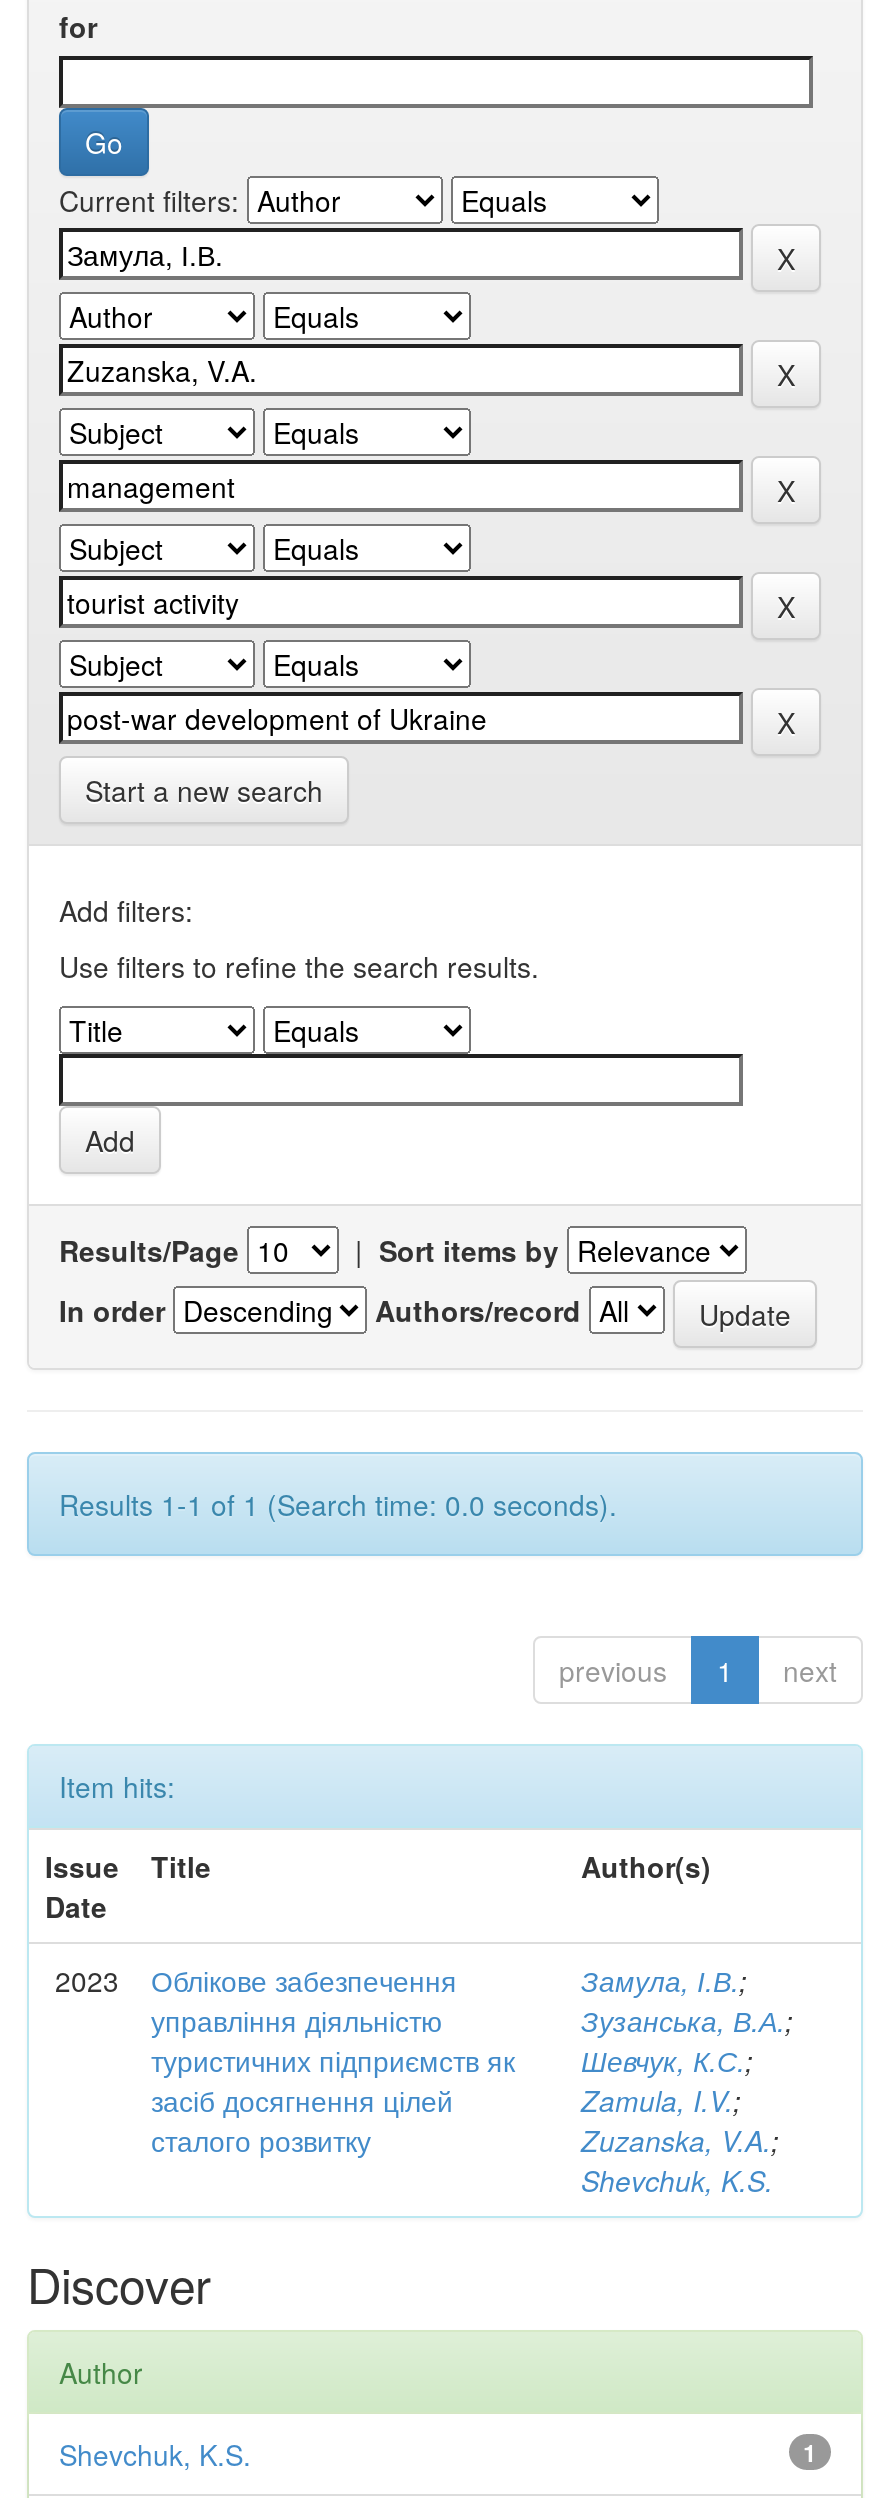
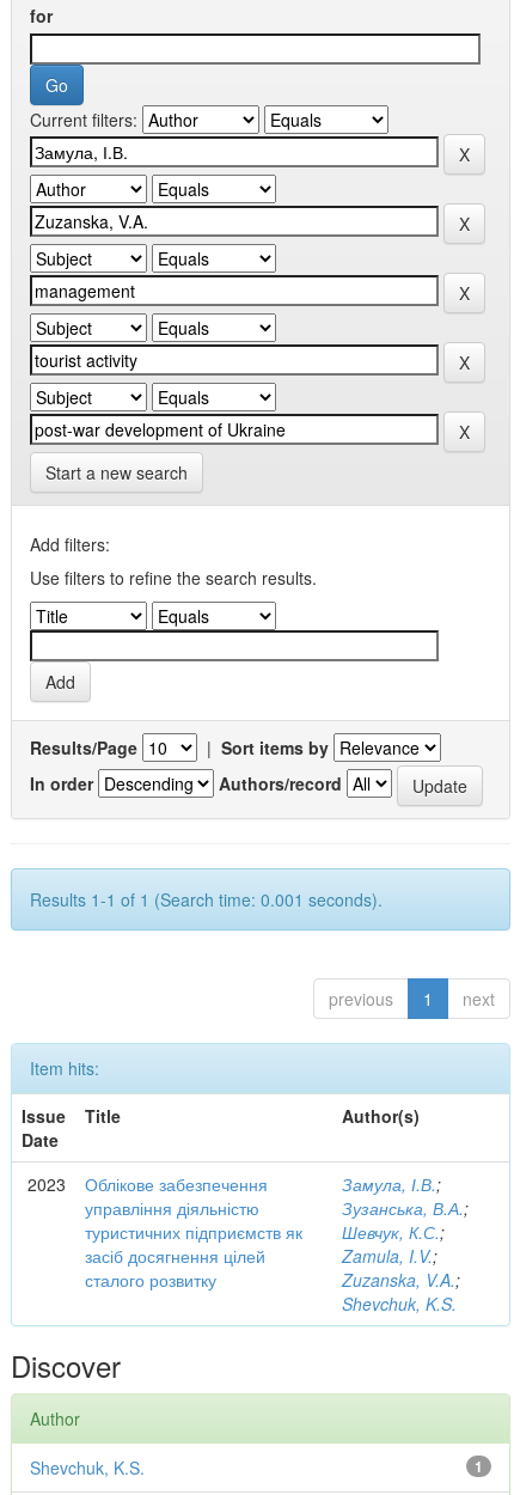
- Results 1-1 of 1 (Search time: 0.0 seconds).
+ Results 1-1 of 1 (Search time: 0.001 seconds).
